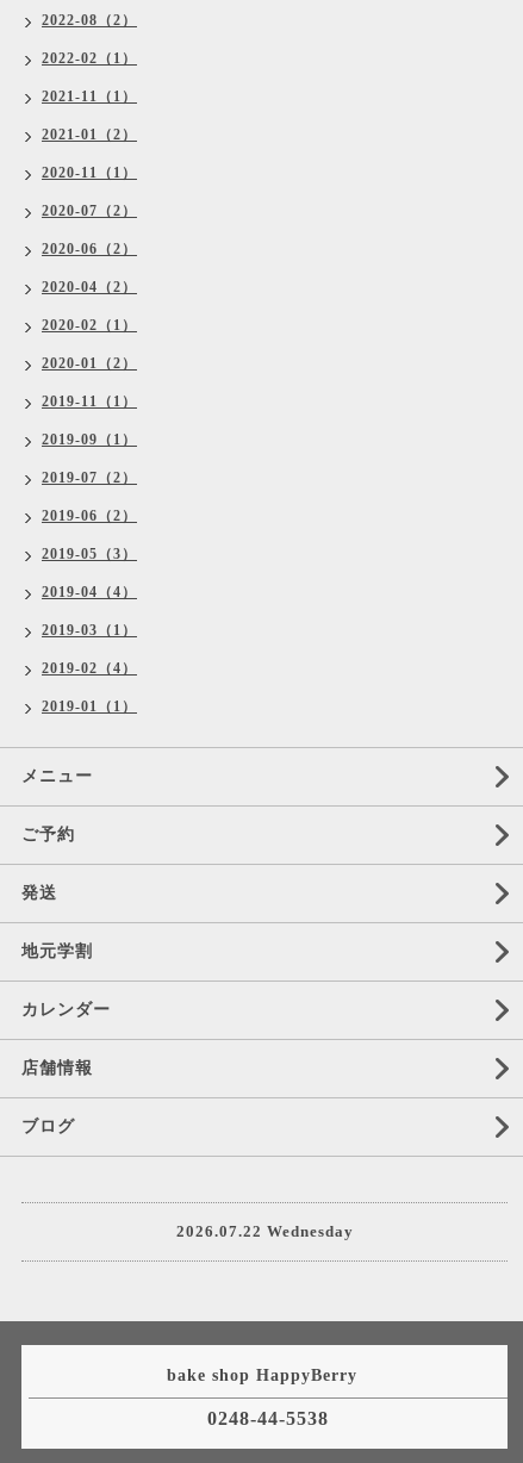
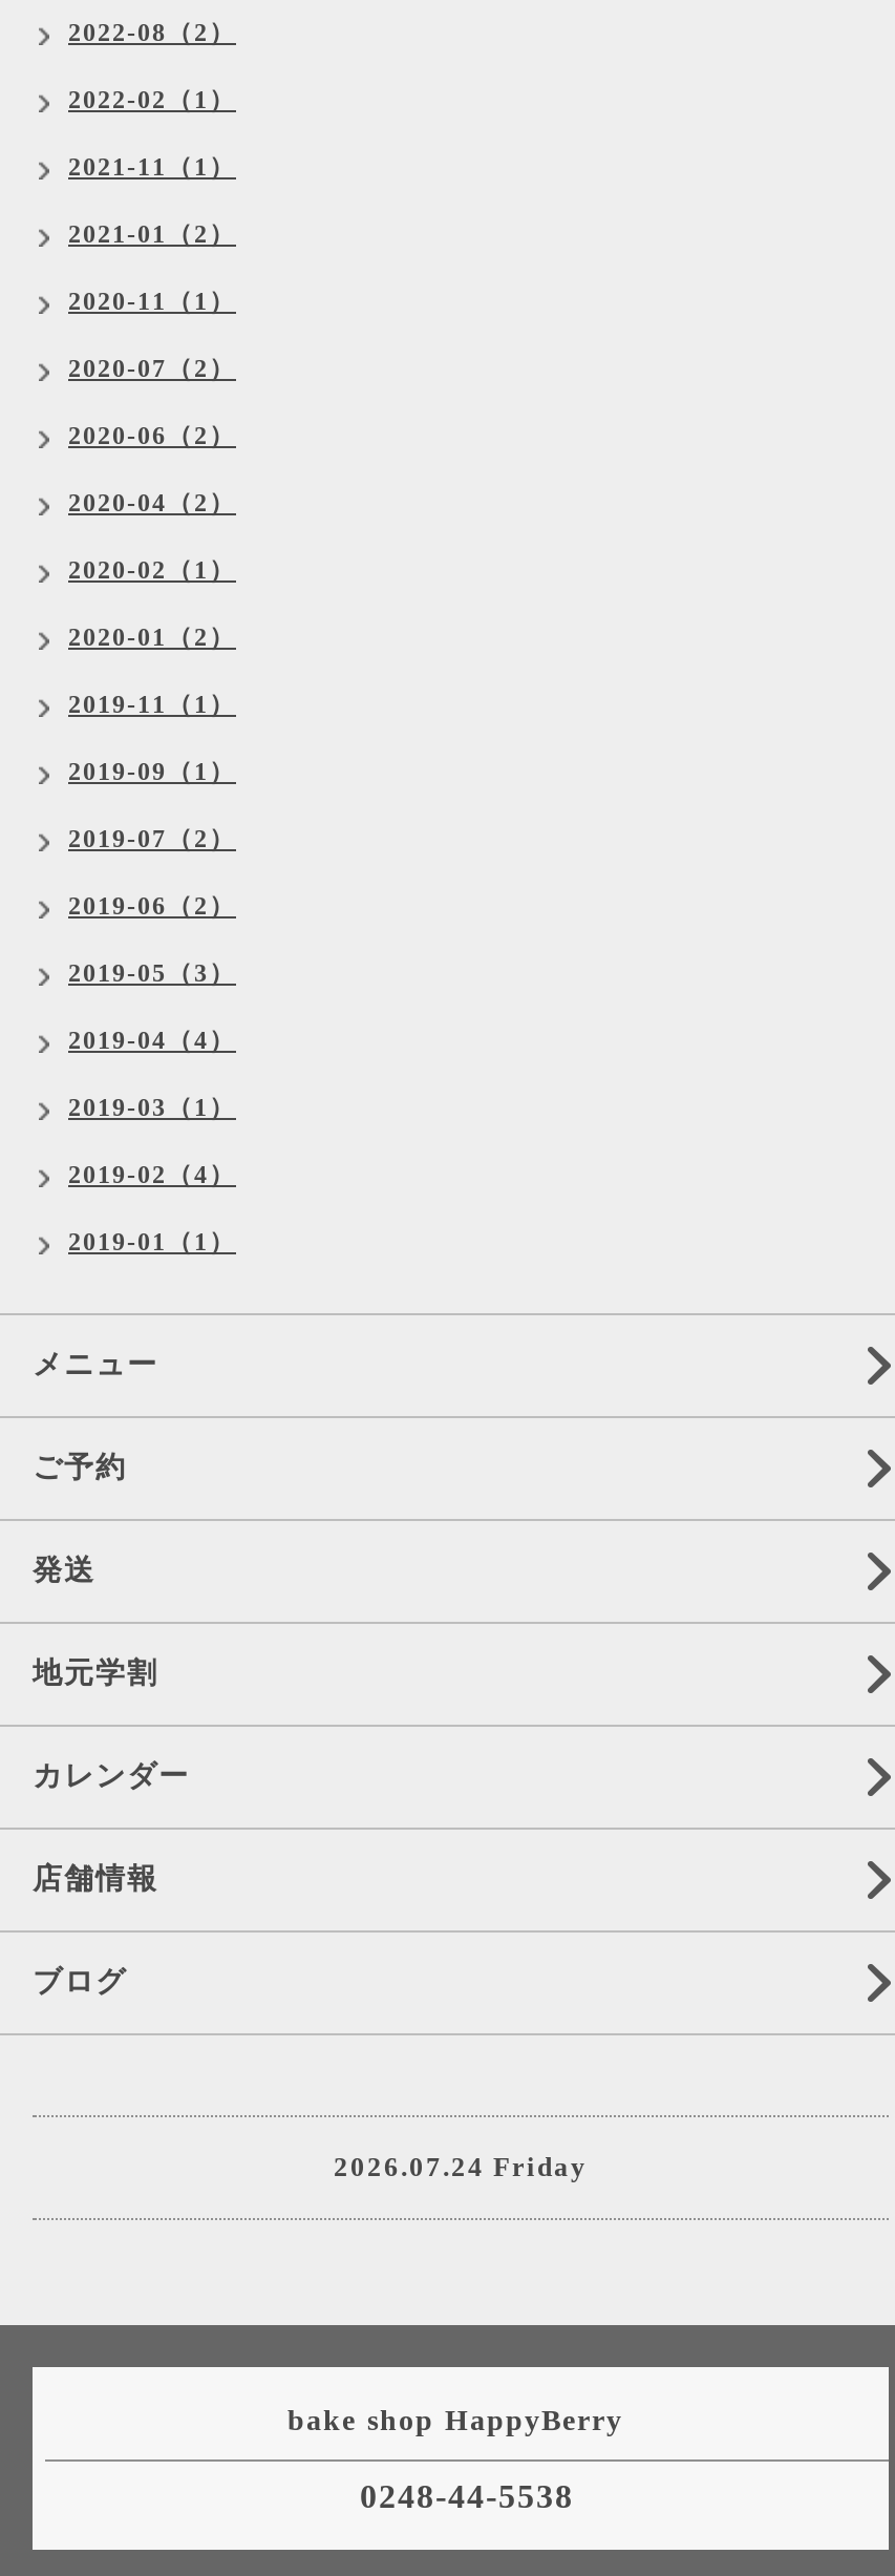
- 2026.07.22 Wednesday
+ 2026.07.24 Friday
